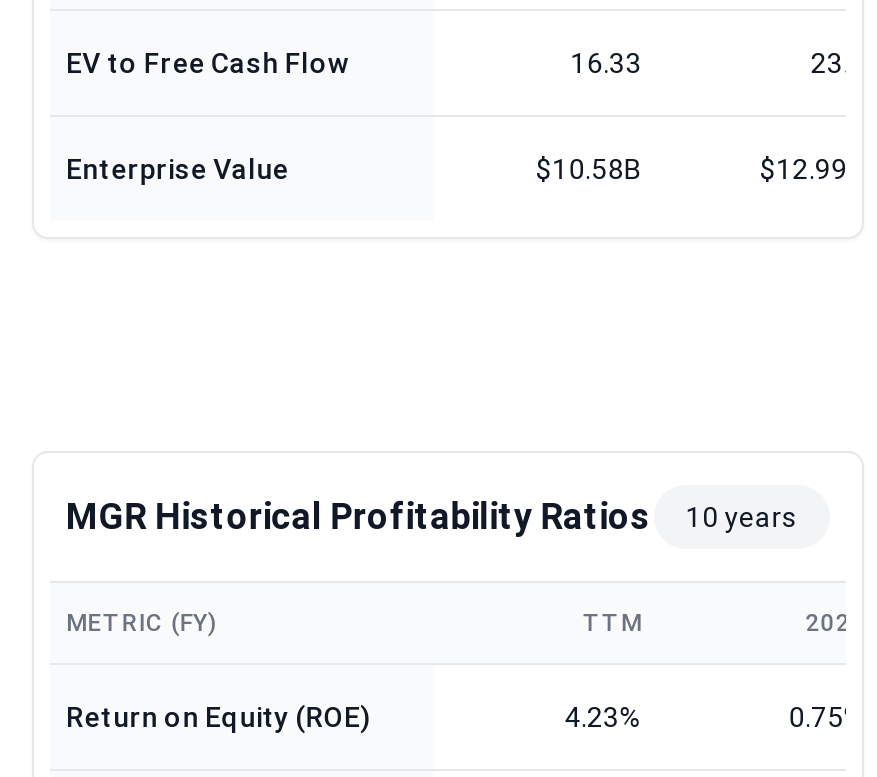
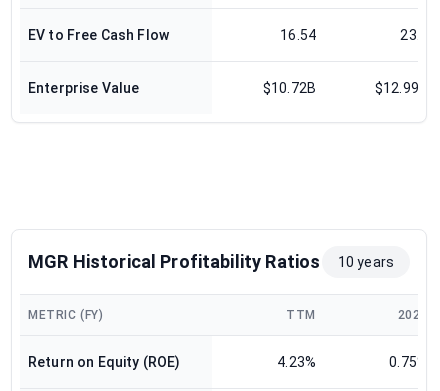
- 16.33
+ 16.54

- $10.58B
+ $10.72B
